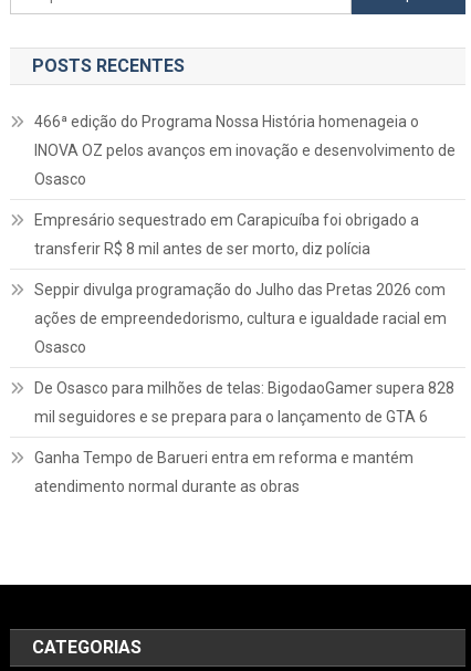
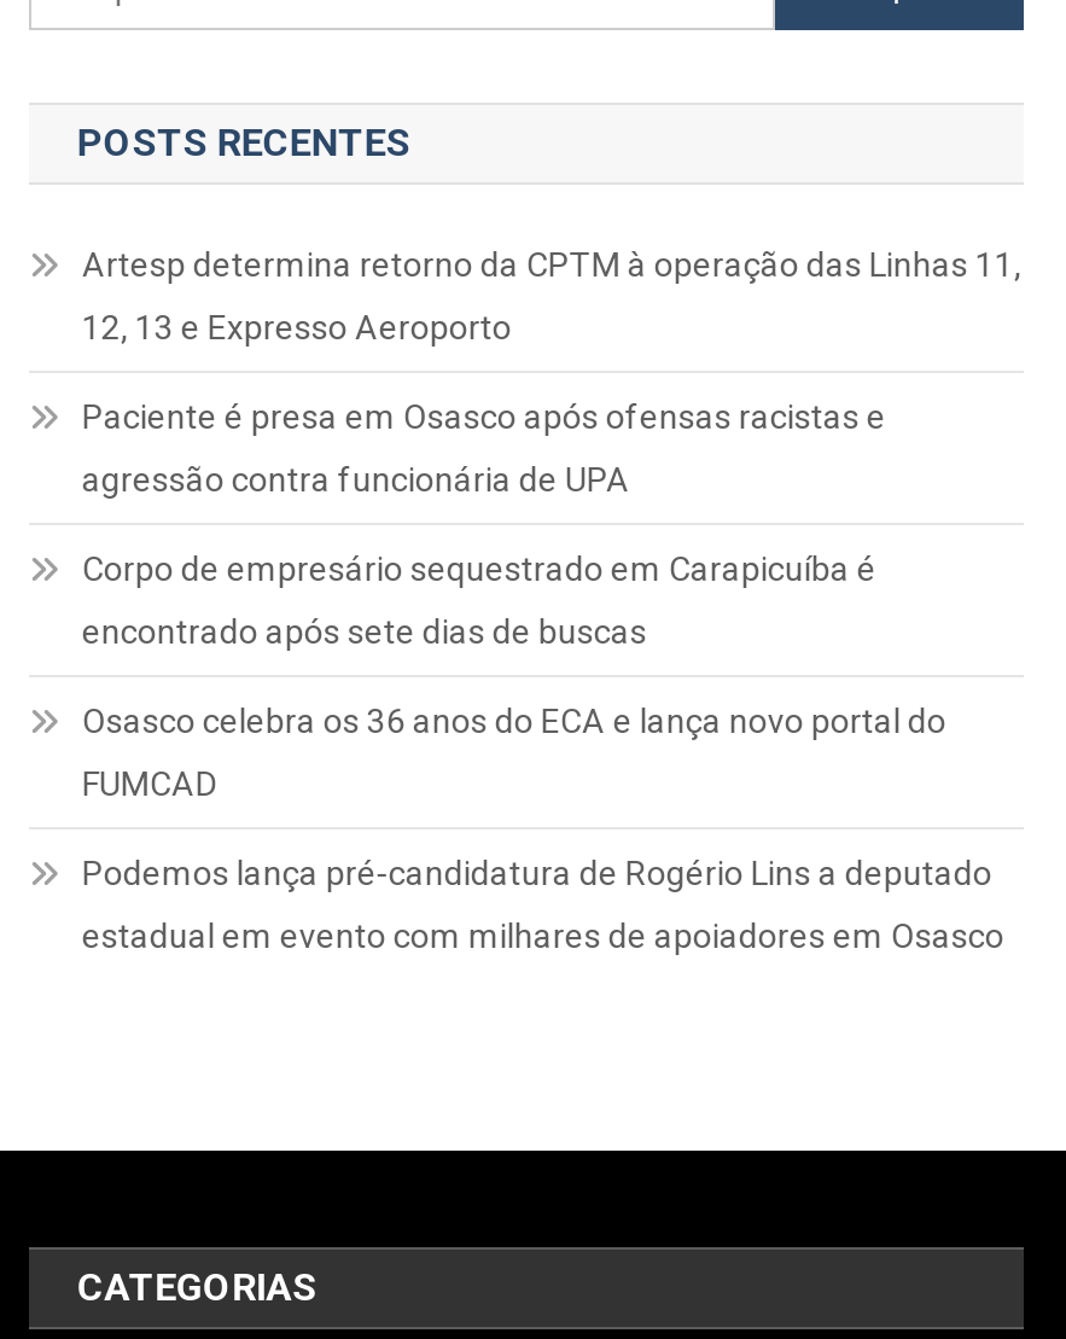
- 466ª edição do Programa Nossa História homenageia o
- INOVA OZ pelos avanços em inovação e desenvolvimento de
- Osasco
- Empresário sequestrado em Carapicuíba foi obrigado a
- transferir R$ 8 mil antes de ser morto, diz polícia
- Seppir divulga programação do Julho das Pretas 2026 com
- ações de empreendedorismo, cultura e igualdade racial em
- Osasco
- De Osasco para milhões de telas: BigodaoGamer supera 828
- mil seguidores e se prepara para o lançamento de GTA 6
- Ganha Tempo de Barueri entra em reforma e mantém
- atendimento normal durante as obras
+ Artesp determina retorno da CPTM à operação das Linhas 11,
+ 12, 13 e Expresso Aeroporto
+ Paciente é presa em Osasco após ofensas racistas e
+ agressão contra funcionária de UPA
+ Corpo de empresário sequestrado em Carapicuíba é
+ encontrado após sete dias de buscas
+ Osasco celebra os 36 anos do ECA e lança novo portal do
+ FUMCAD
+ Podemos lança pré-candidatura de Rogério Lins a deputado
+ estadual em evento com milhares de apoiadores em Osasco
